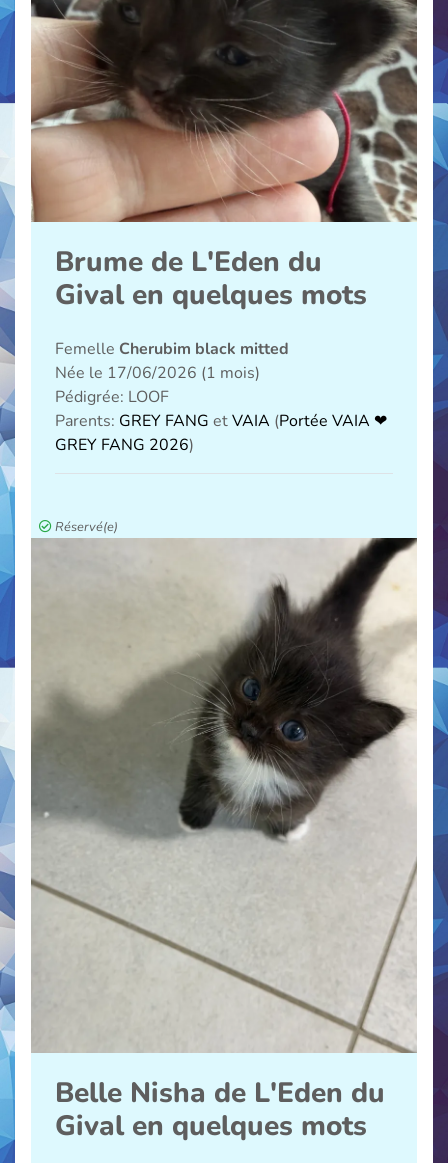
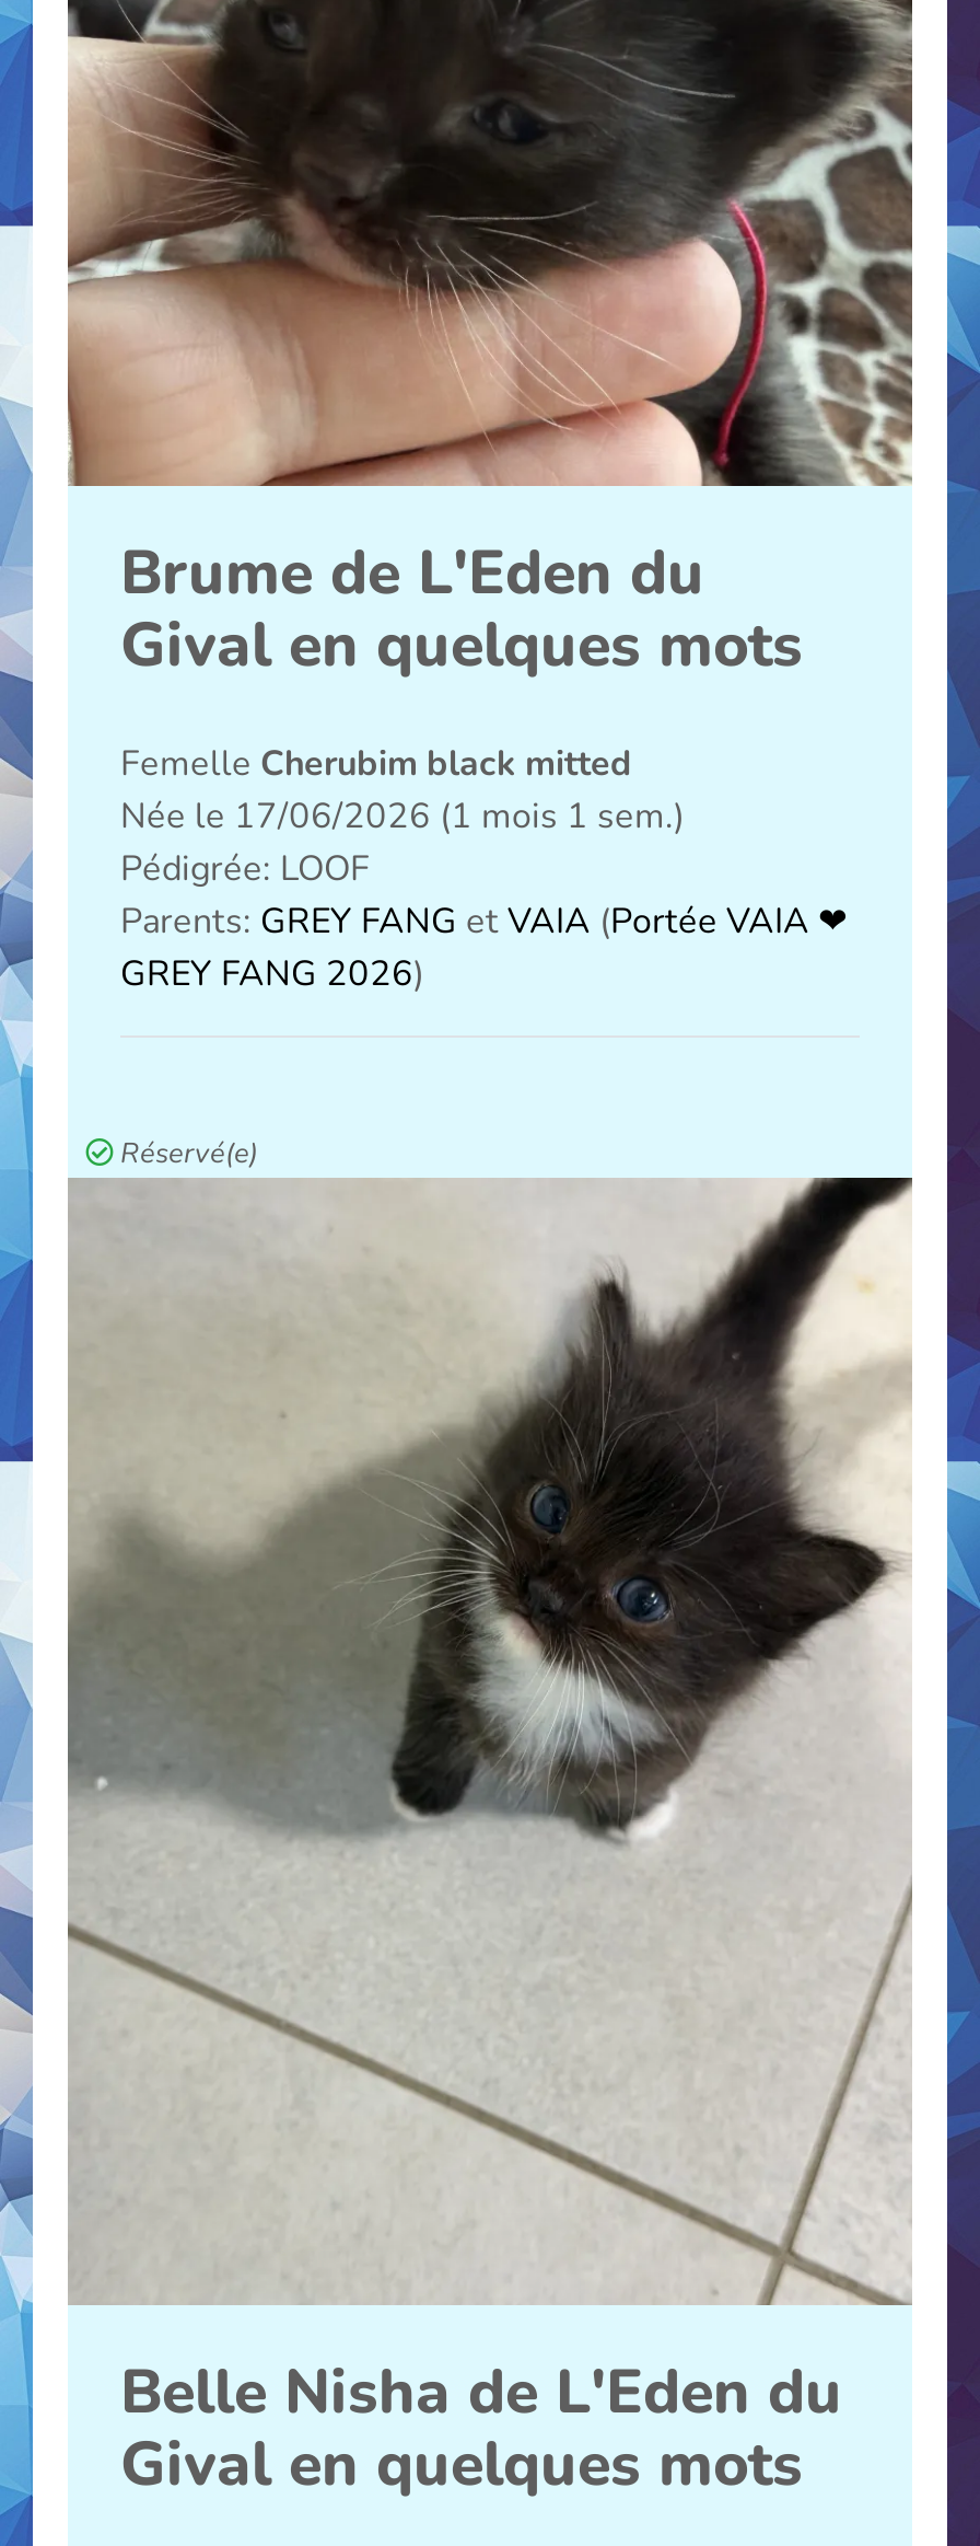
- Née le 17/06/2026 (1 mois)
+ Née le 17/06/2026 (1 mois 1 sem.)
